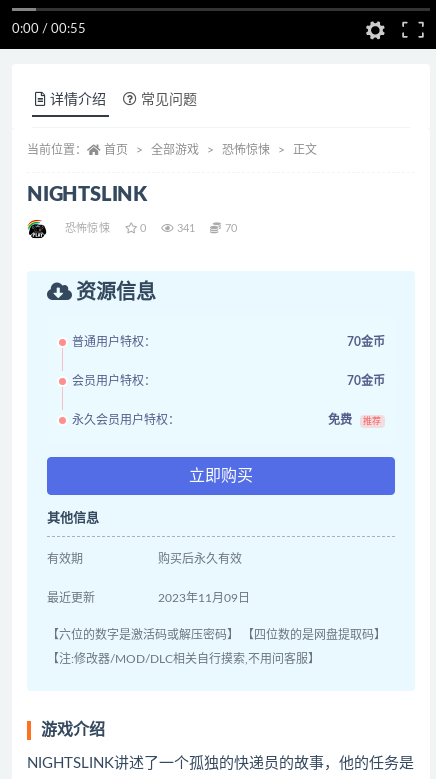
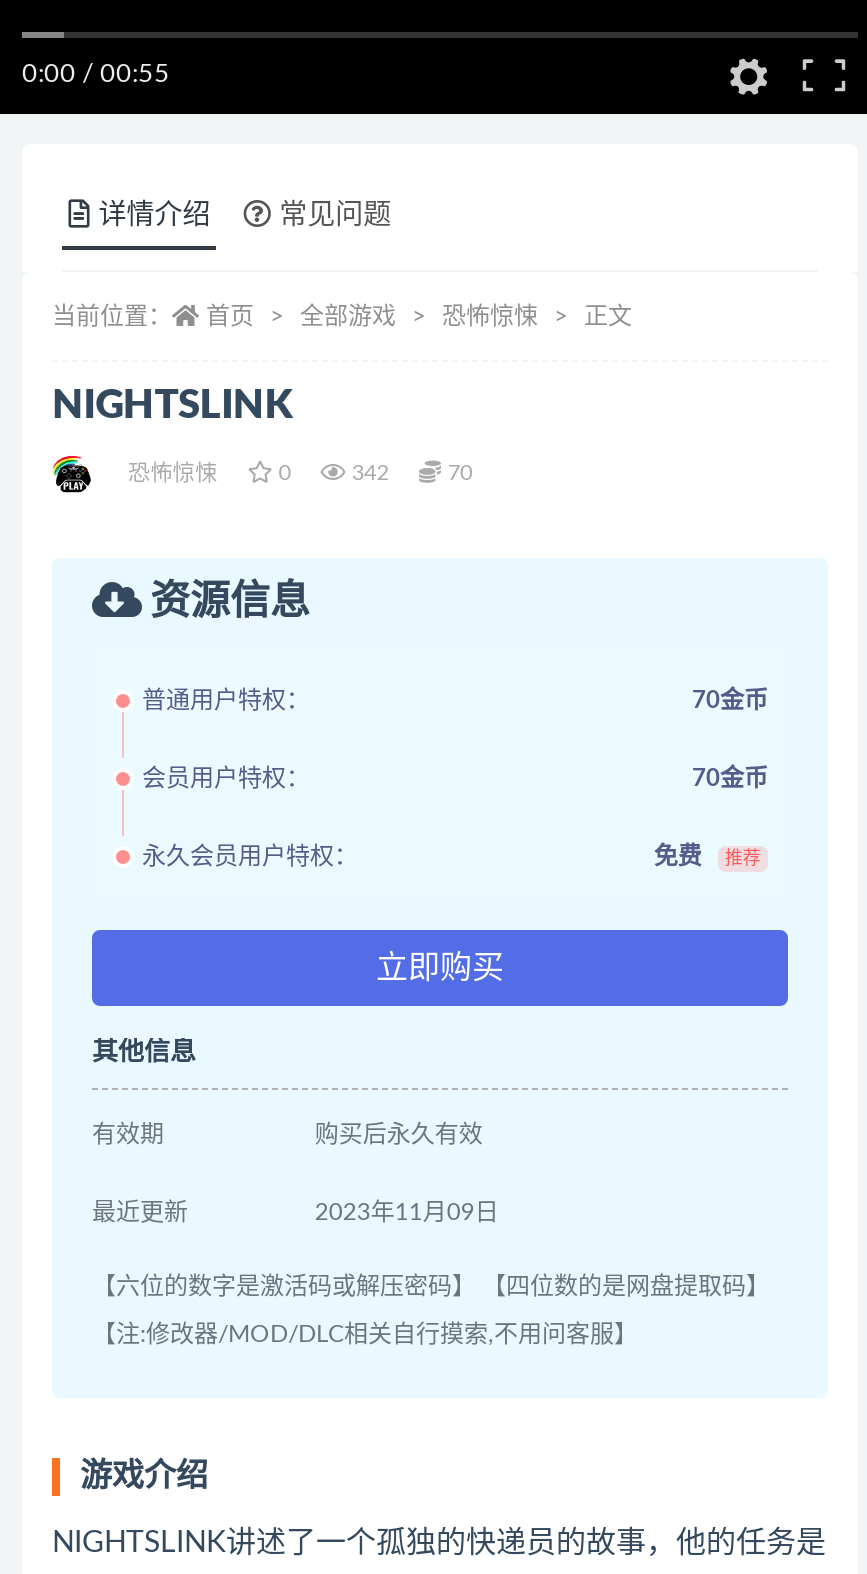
- 341
+ 342
